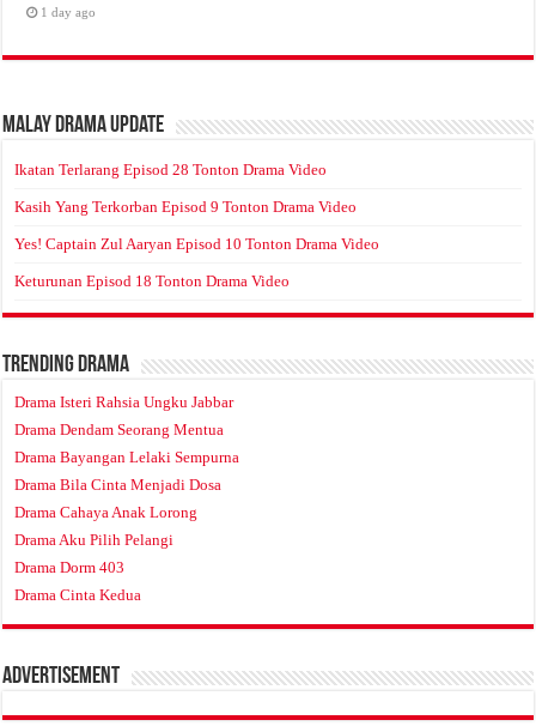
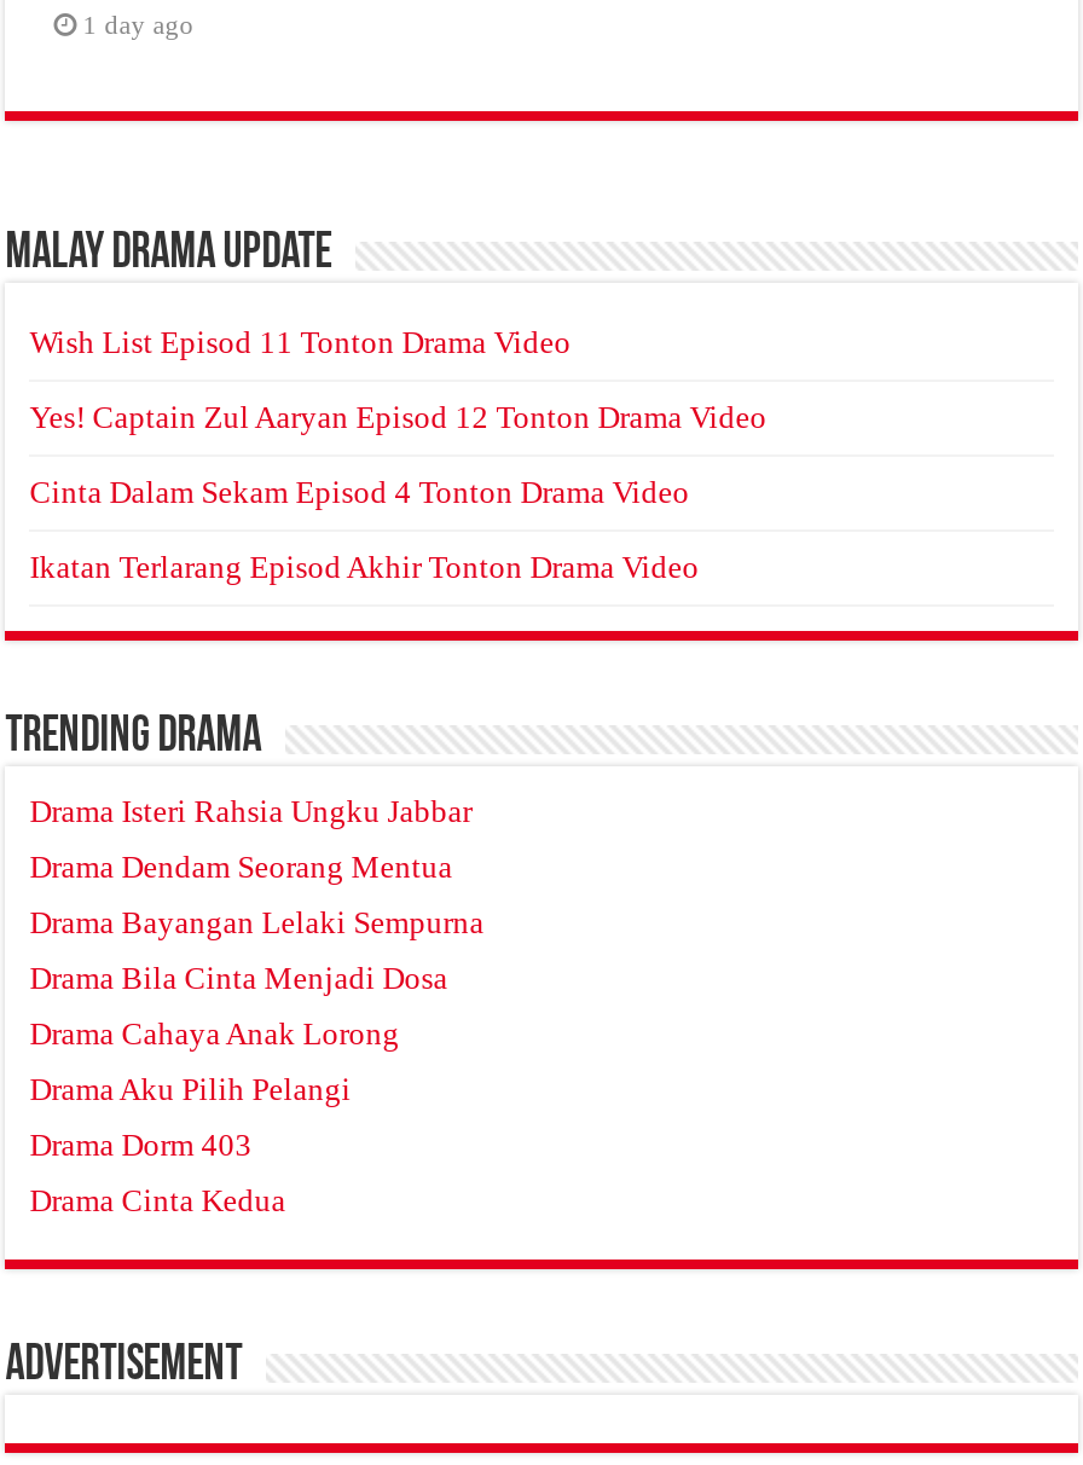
- Ikatan Terlarang Episod 28 Tonton Drama Video
+ Wish List Episod 11 Tonton Drama Video

- Kasih Yang Terkorban Episod 9 Tonton Drama Video
+ Yes! Captain Zul Aaryan Episod 12 Tonton Drama Video

- Yes! Captain Zul Aaryan Episod 10 Tonton Drama Video
+ Cinta Dalam Sekam Episod 4 Tonton Drama Video

- Keturunan Episod 18 Tonton Drama Video
+ Ikatan Terlarang Episod Akhir Tonton Drama Video
